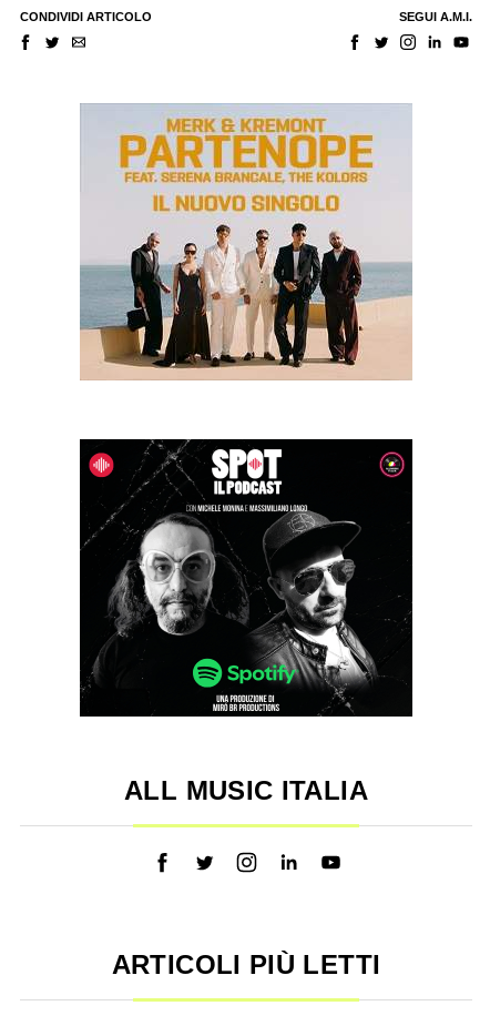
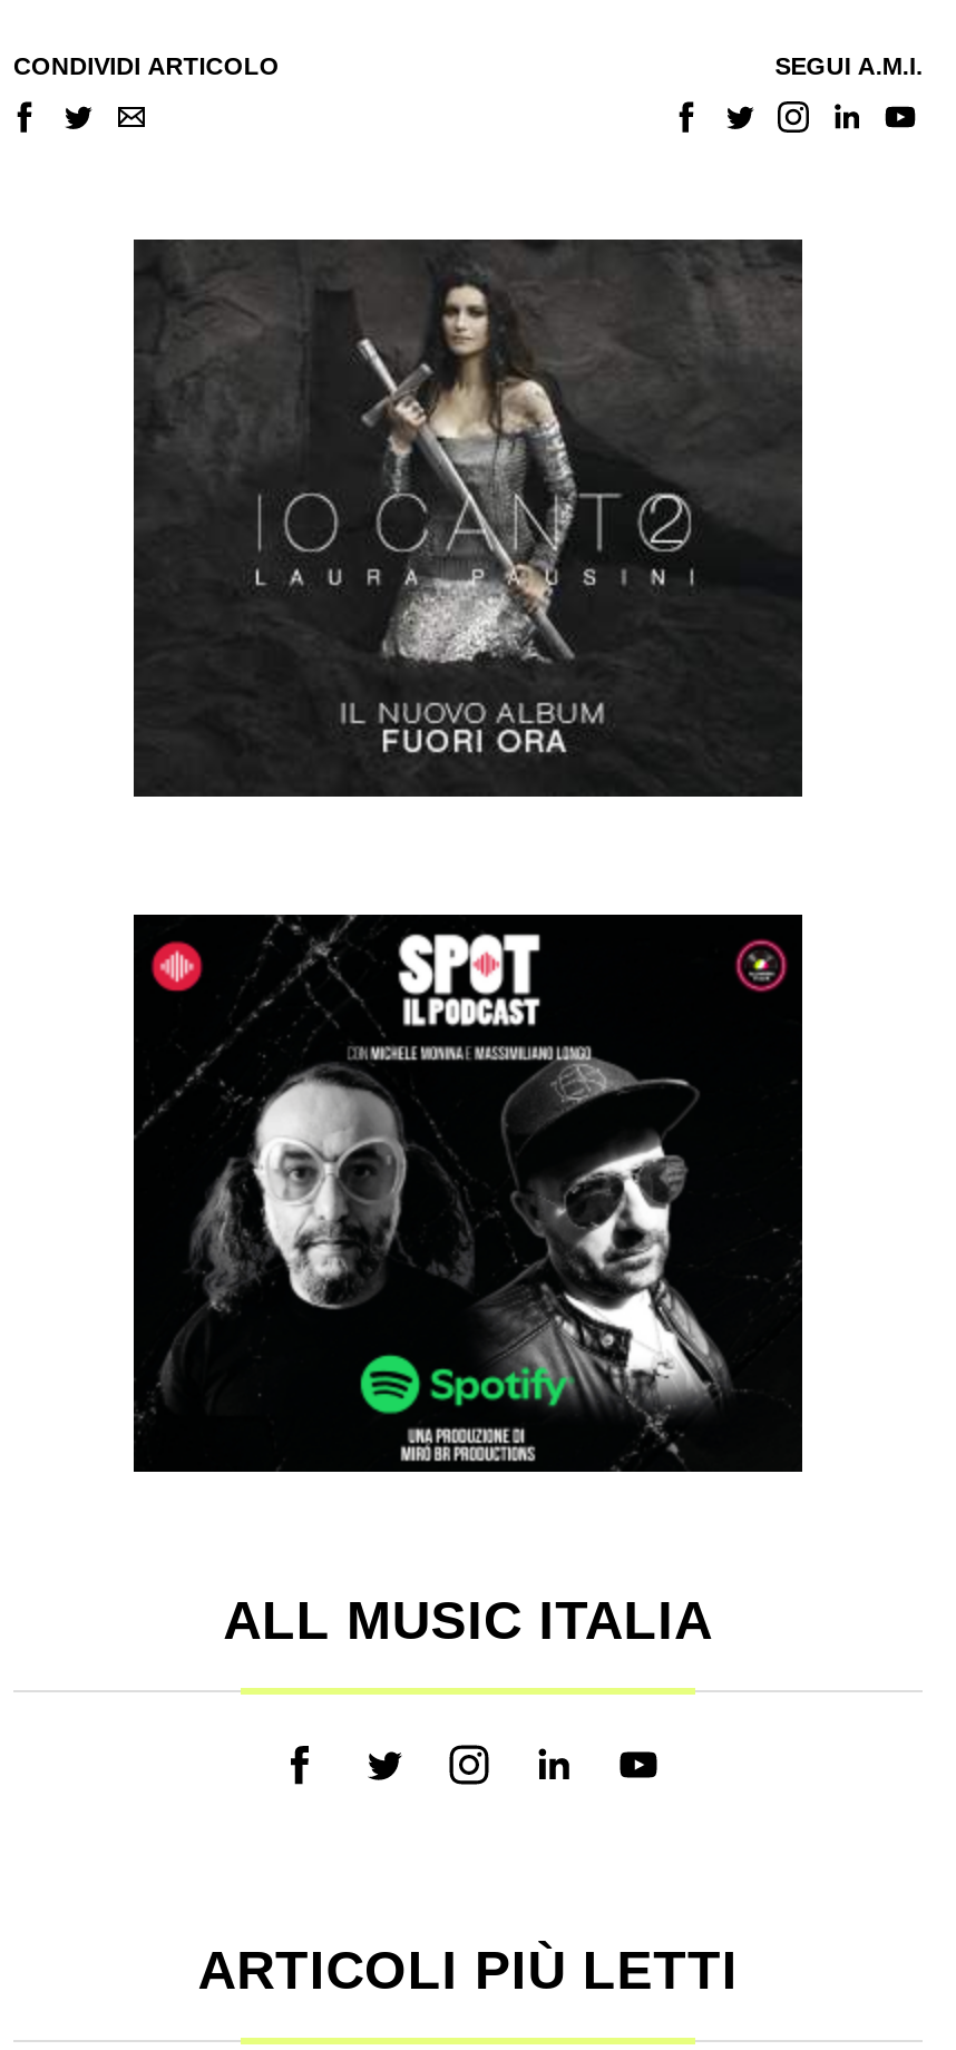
- [image]
+ [image]
